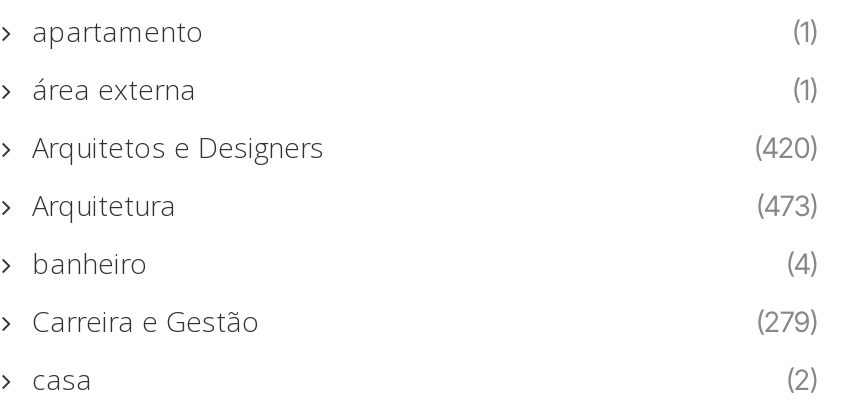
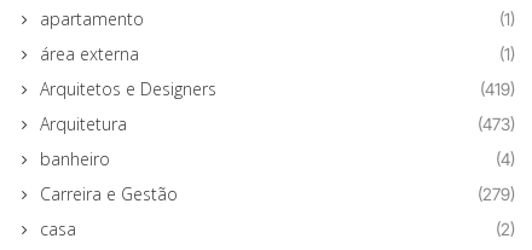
- (420)
+ (419)
